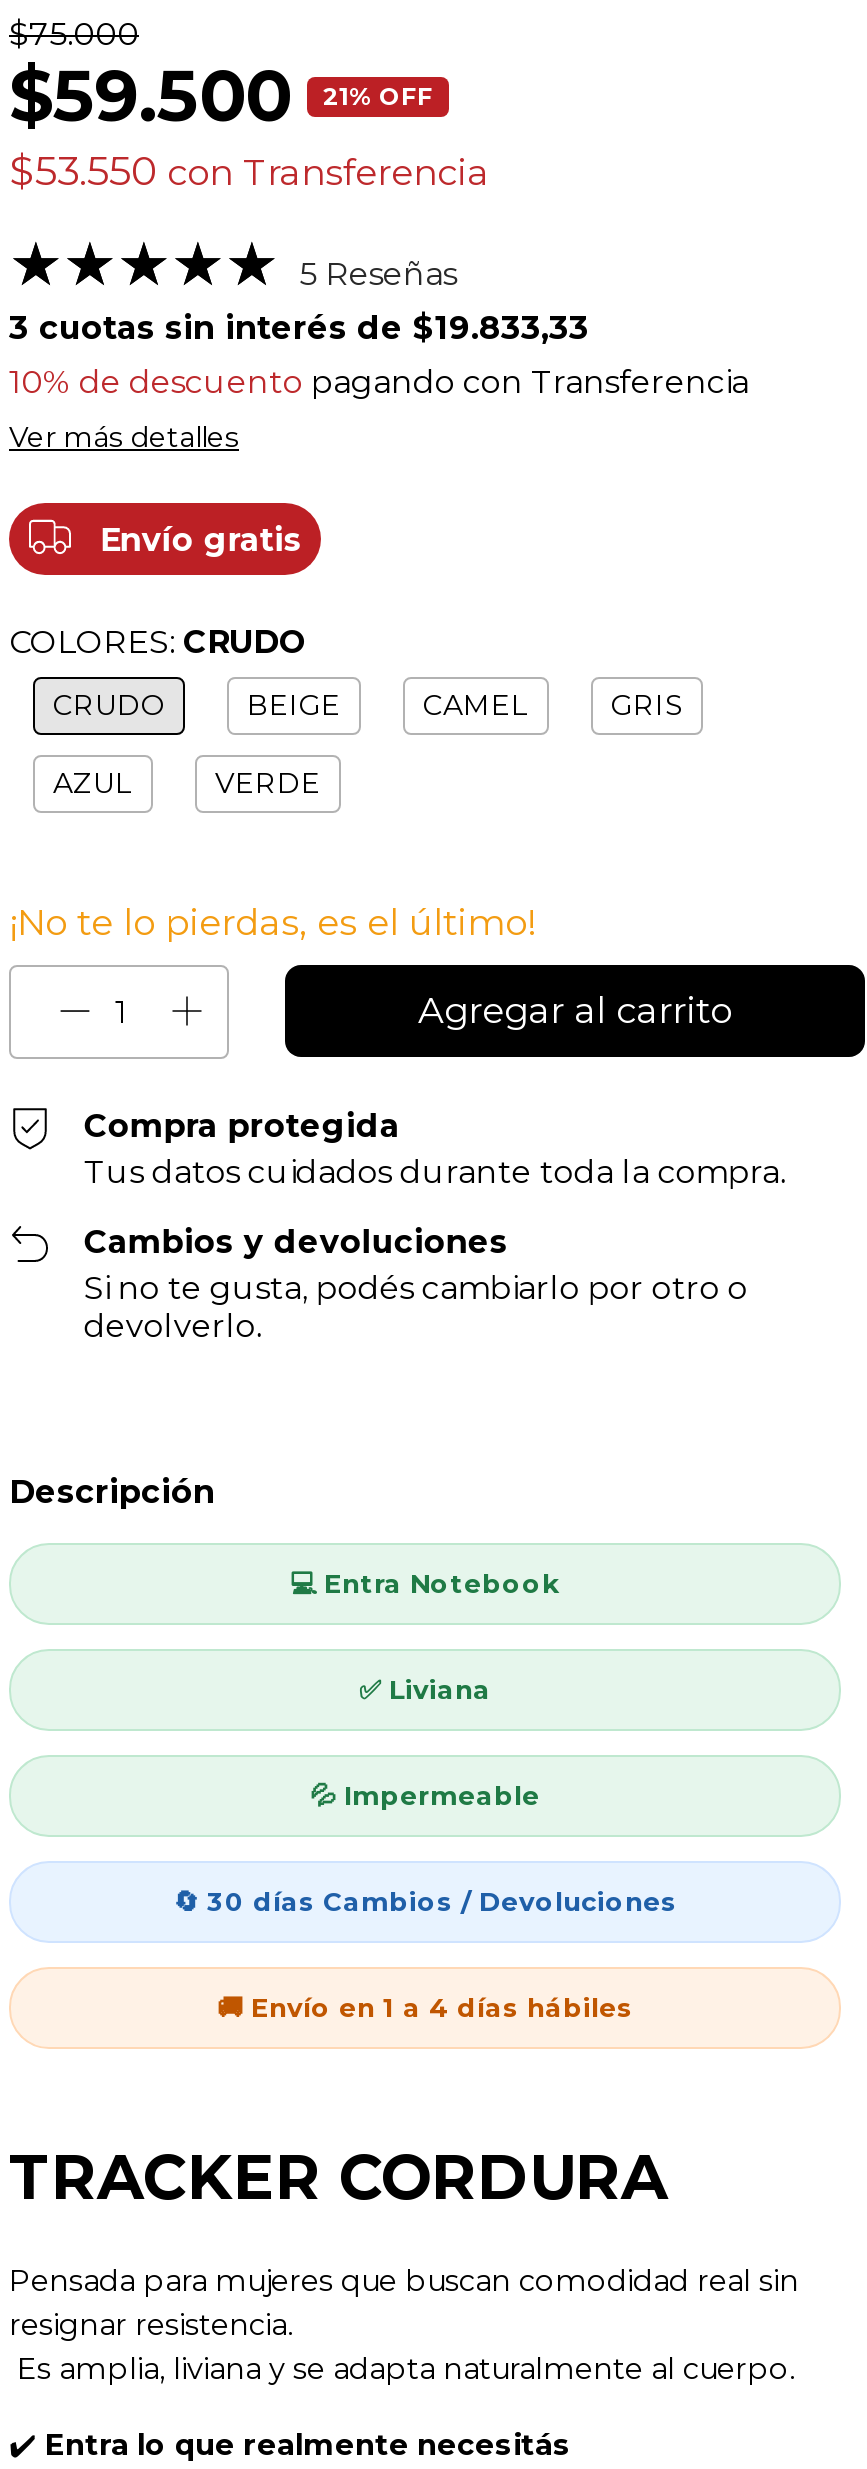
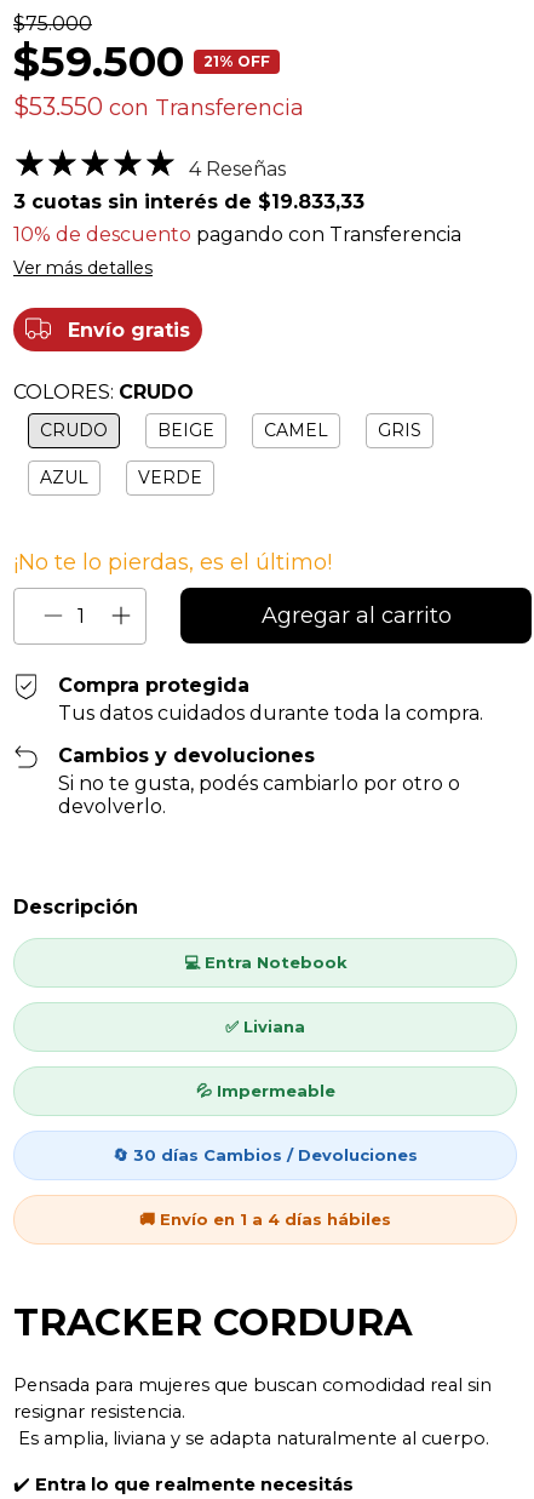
- 5 Reseñas
+ 4 Reseñas
